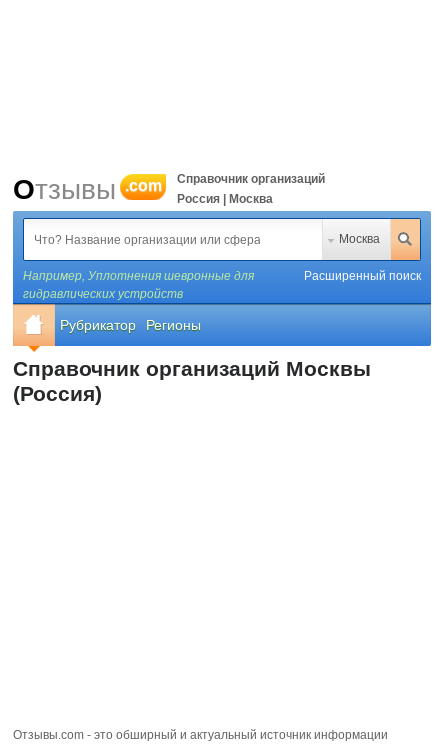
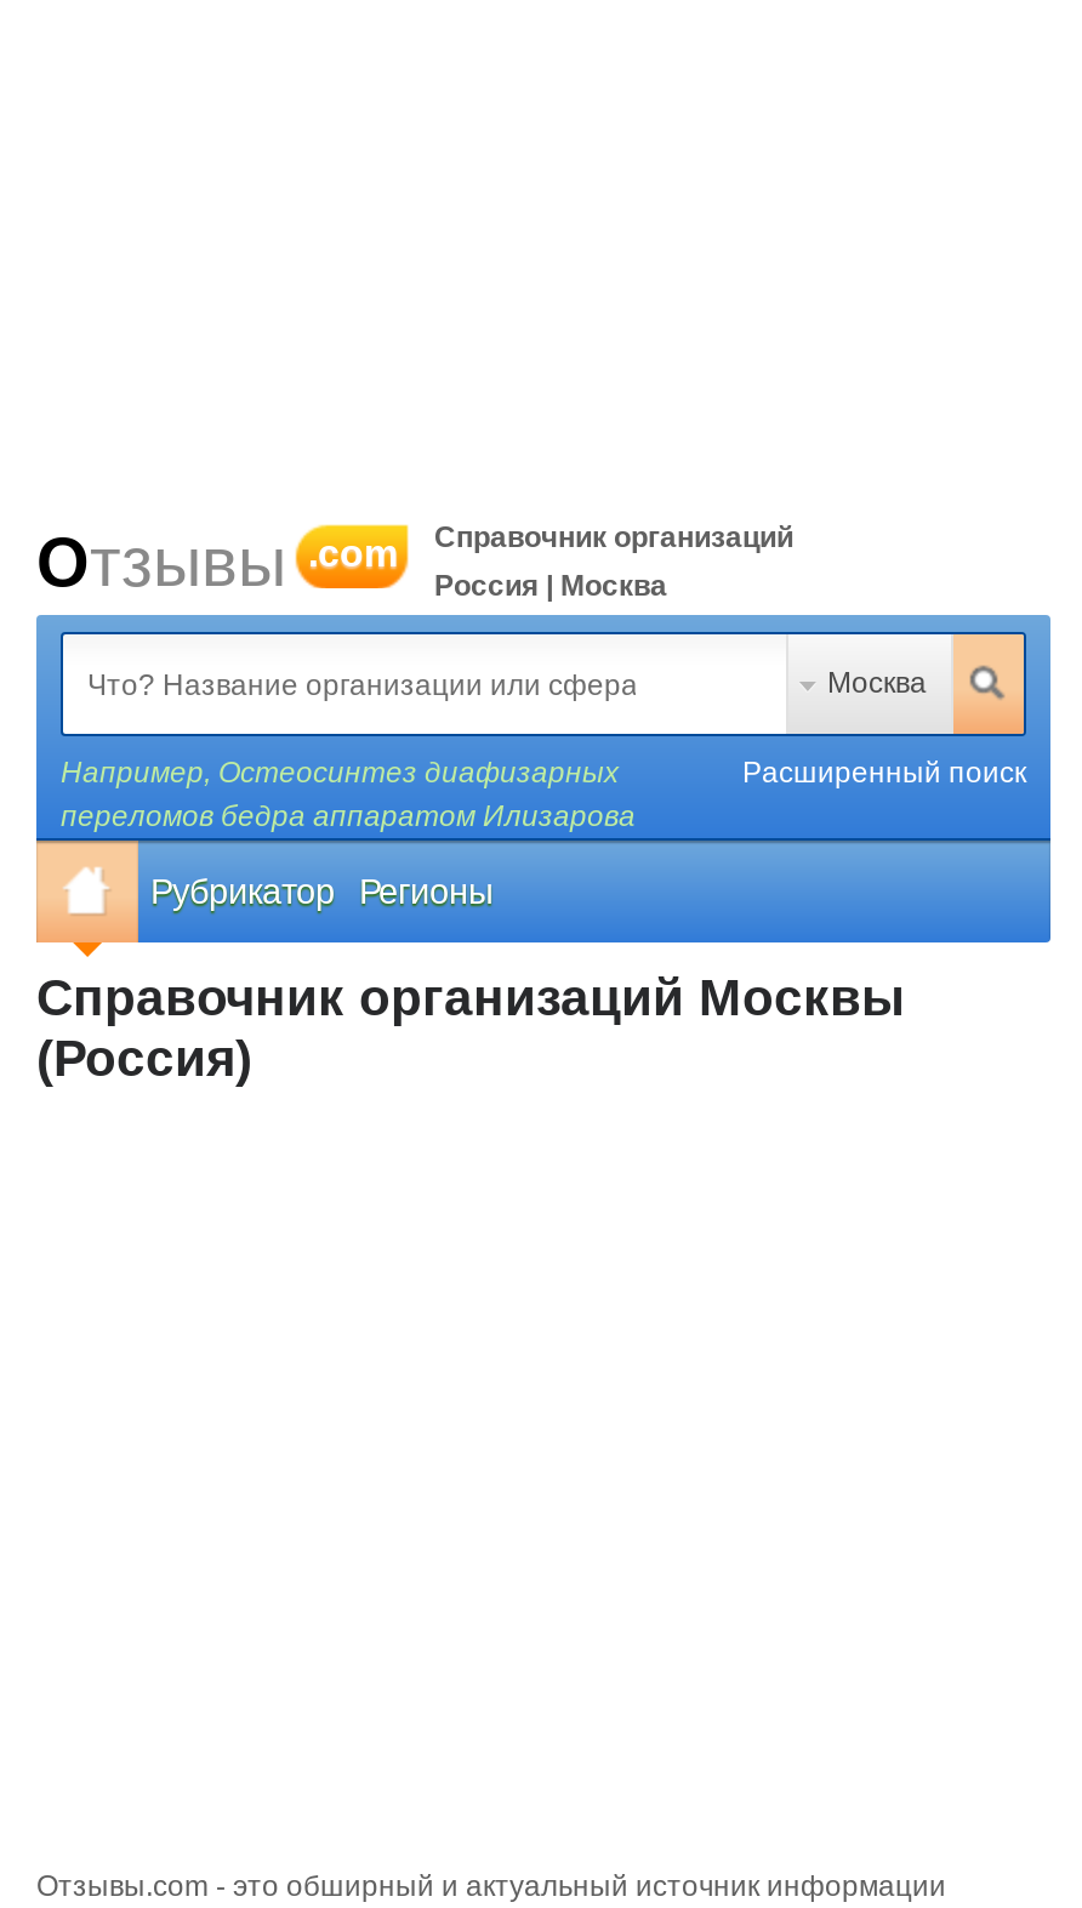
- Например, Уплотнения шевронные для
- гидравлических устройств
+ Например, Остеосинтез диафизарных
+ переломов бедра аппаратом Илизарова
